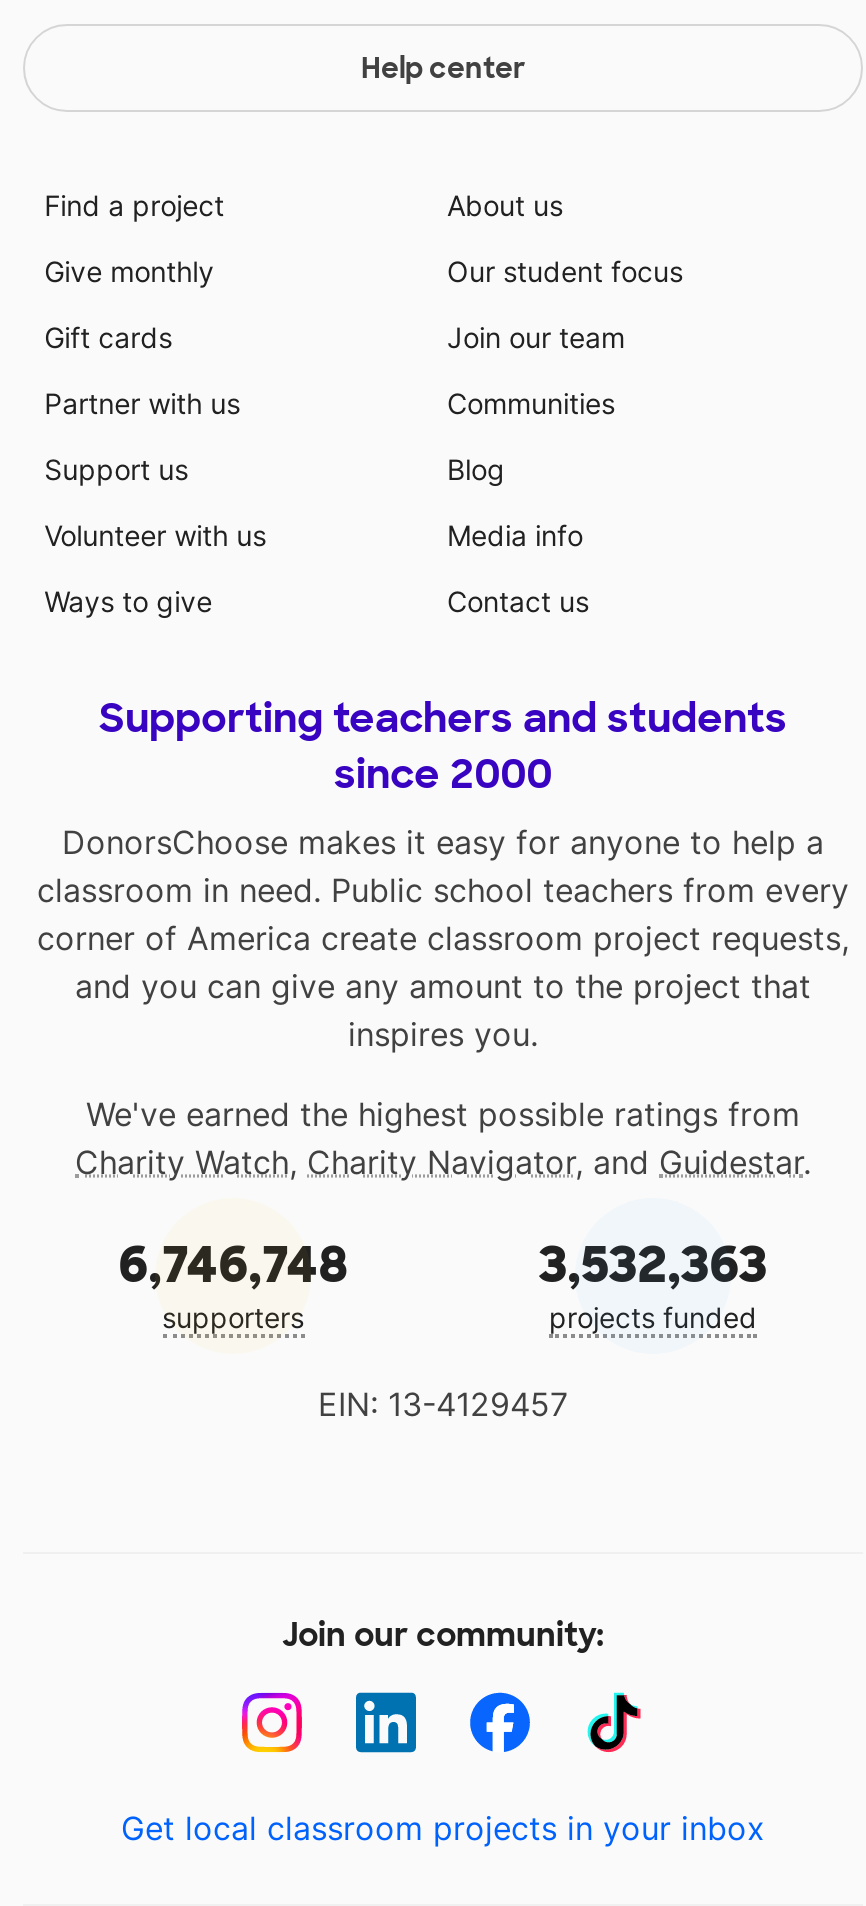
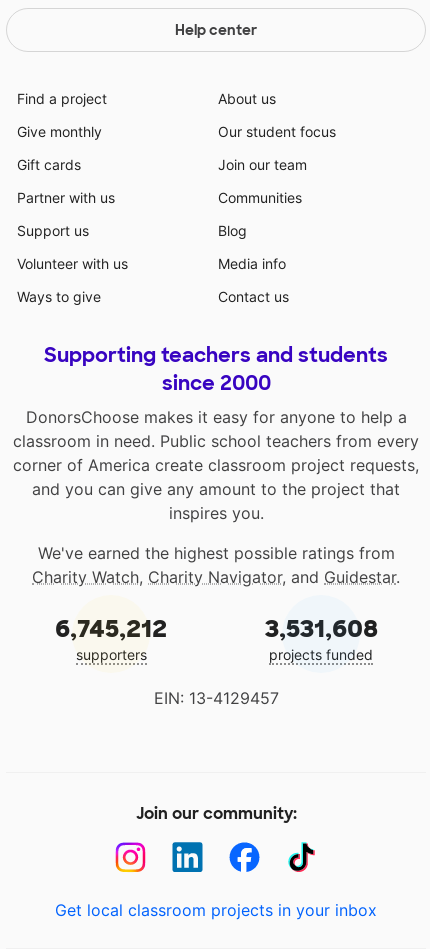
- 6,746,748
+ 6,745,212

- 3,532,363
+ 3,531,608
